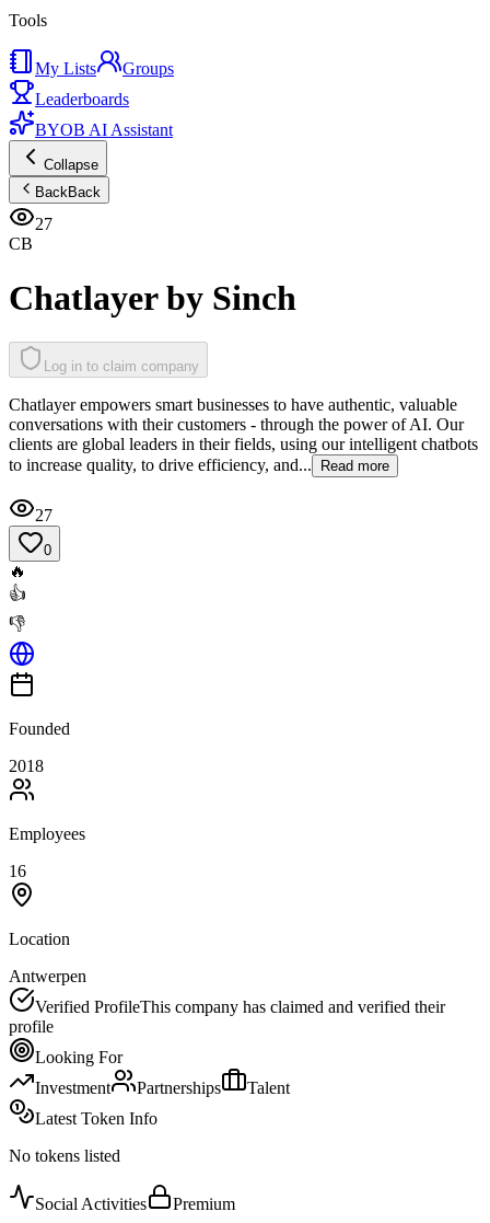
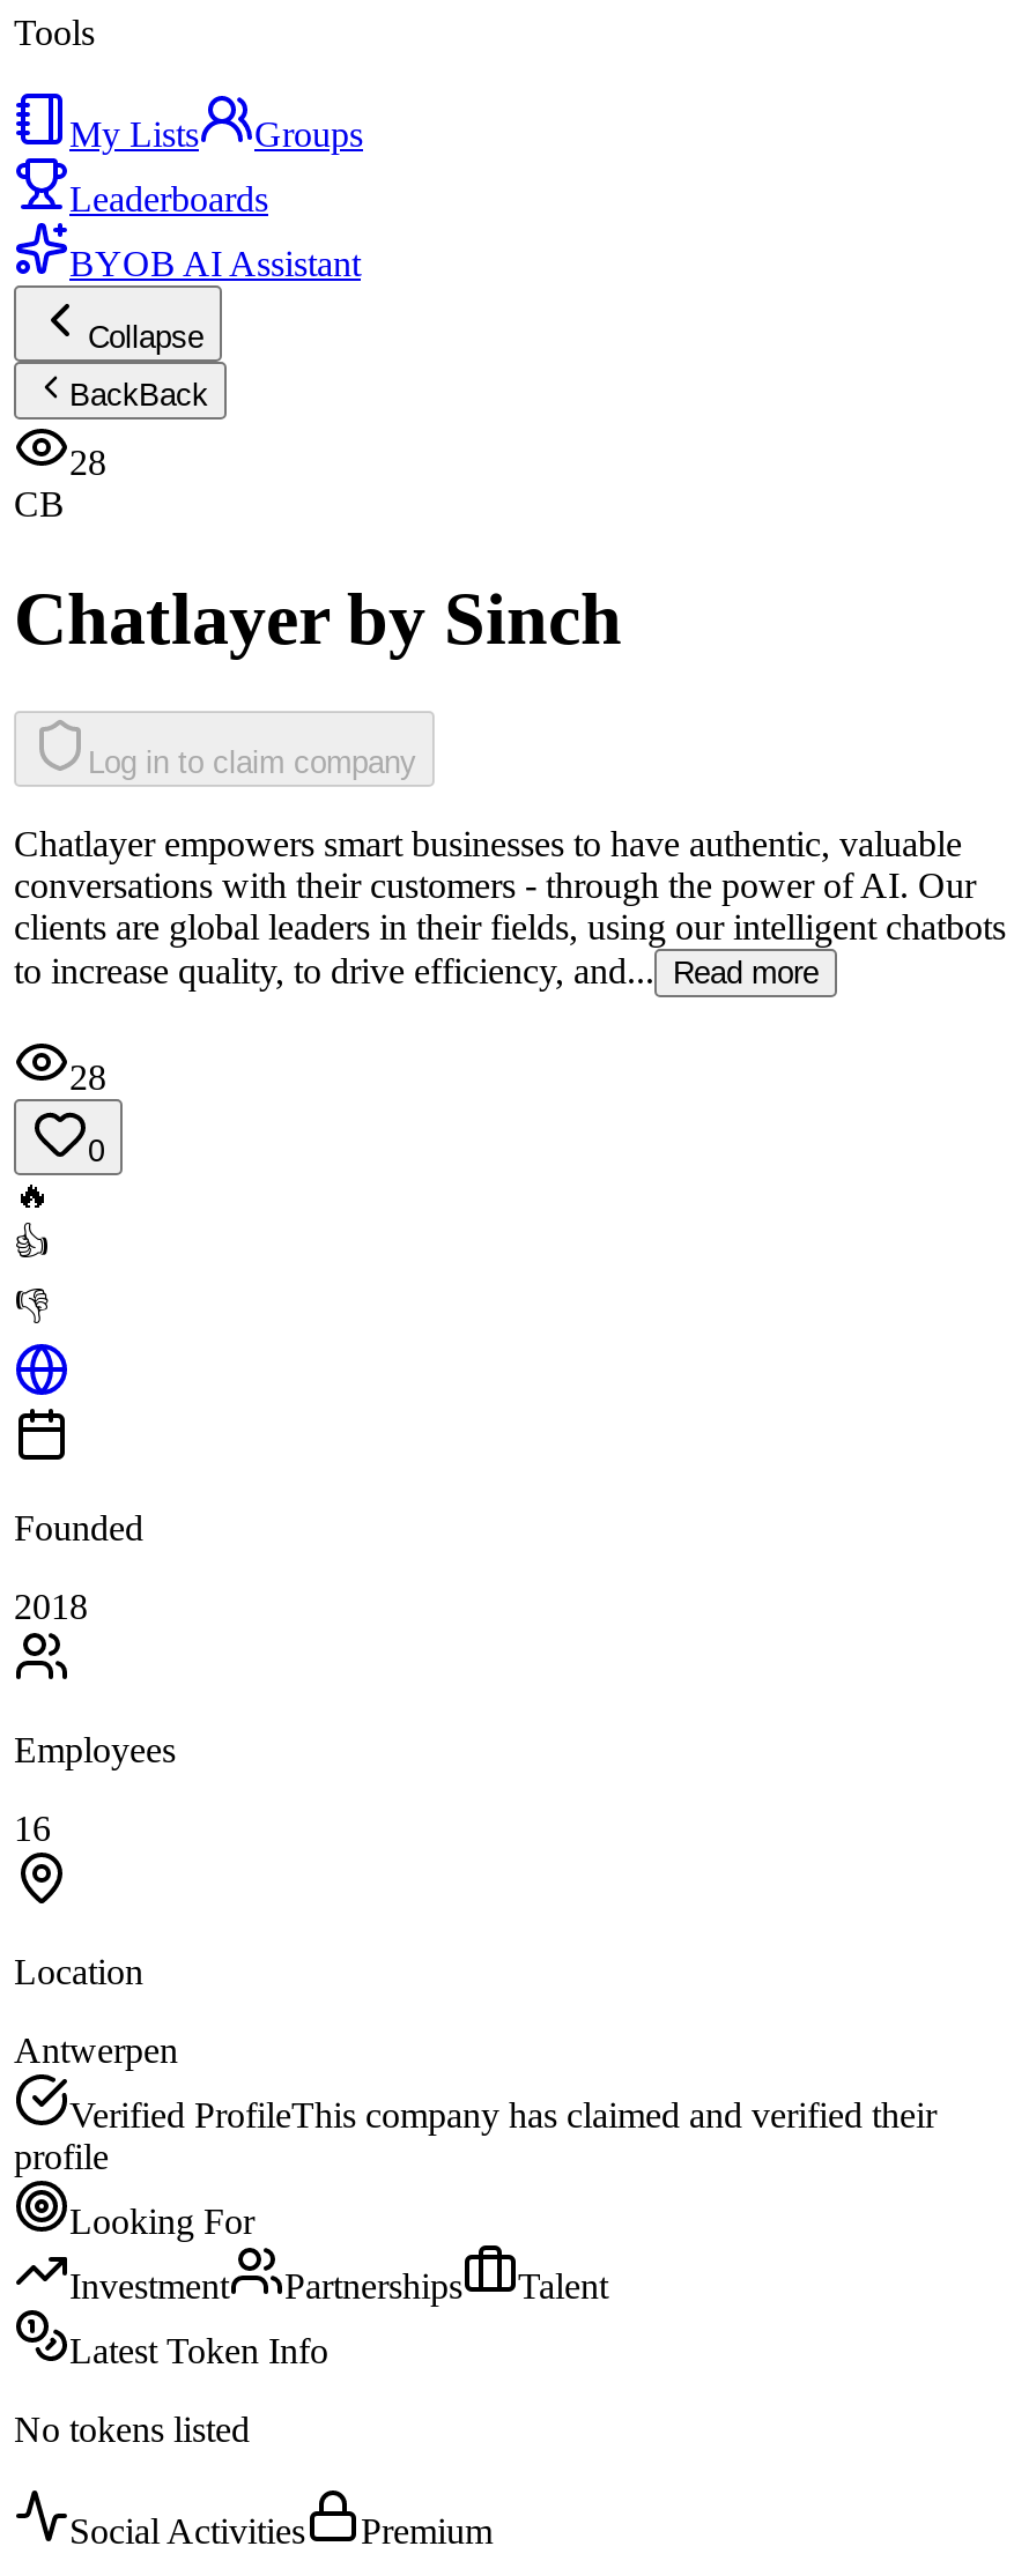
- 27
+ 28

- 27
+ 28
